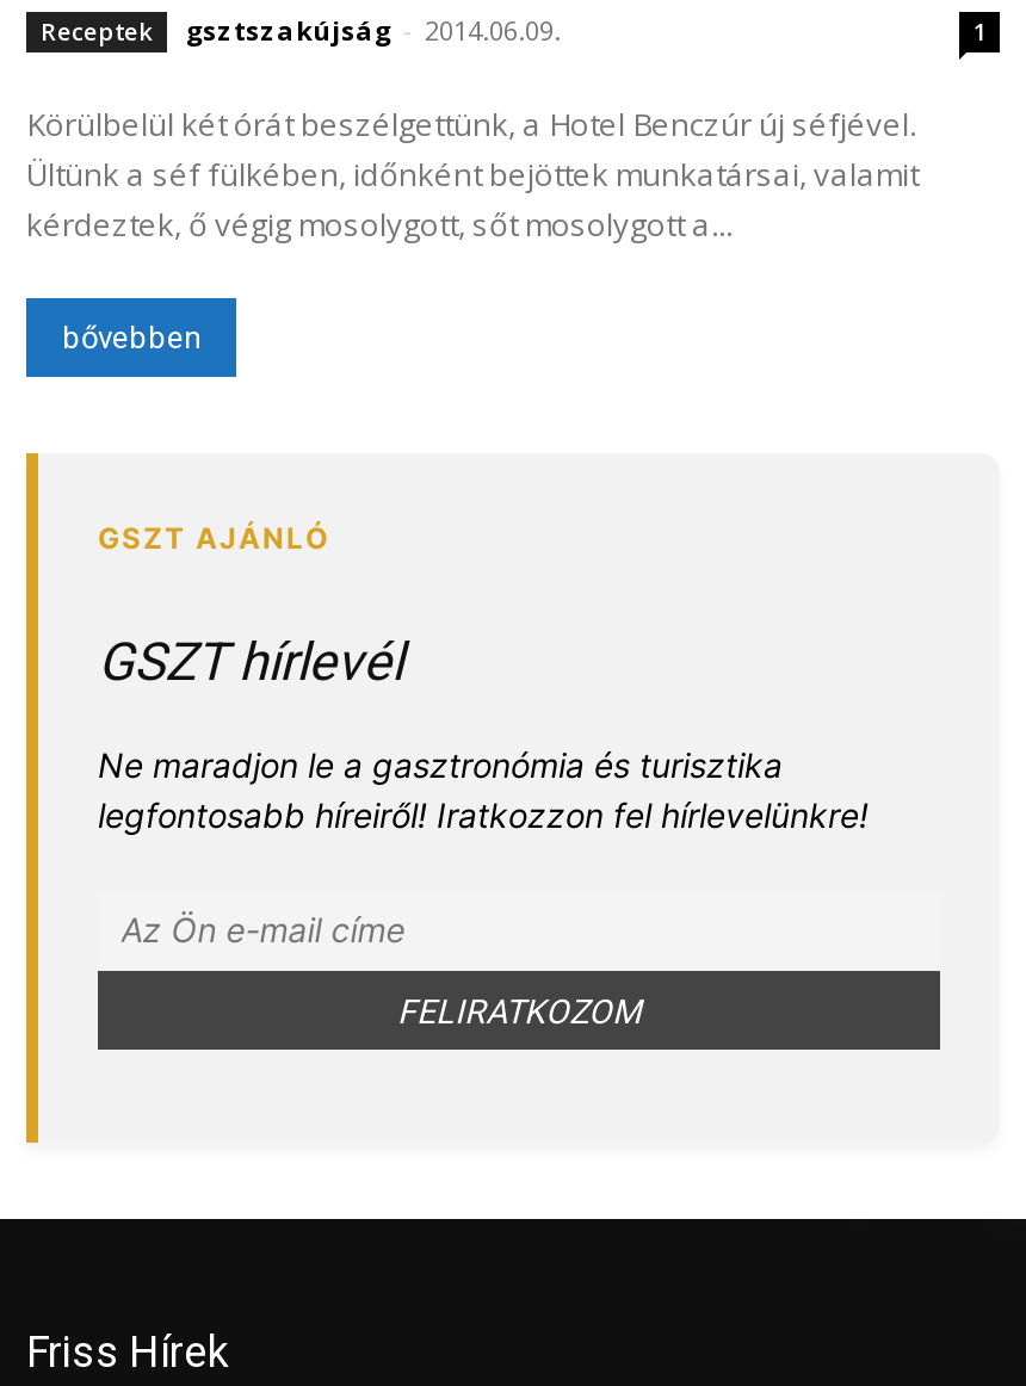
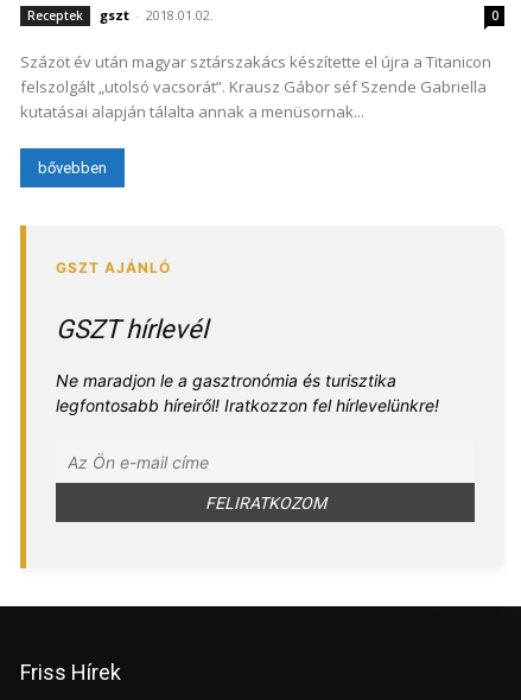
- gsztszakújság - 2014.06.09.
- 1
+ gszt - 2018.01.02.
+ 0

- Körülbelül két órát beszélgettünk, a Hotel Benczúr új séfjével.
- Ültünk a séf fülkében, időnként bejöttek munkatársai, valamit
- kérdeztek, ő végig mosolygott, sőt mosolygott a...
+ Százöt év után magyar sztárszakács készítette el újra a Titanicon
+ felszolgált „utolsó vacsorát”. Krausz Gábor séf Szende Gabriella
+ kutatásai alapján tálalta annak a menüsornak...
